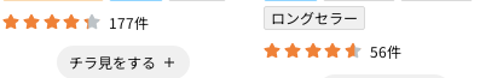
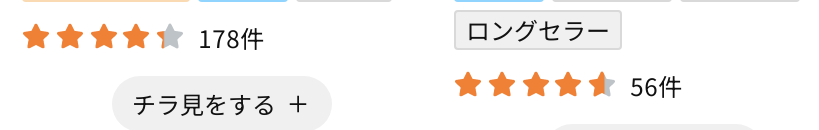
- 177件
+ 178件
